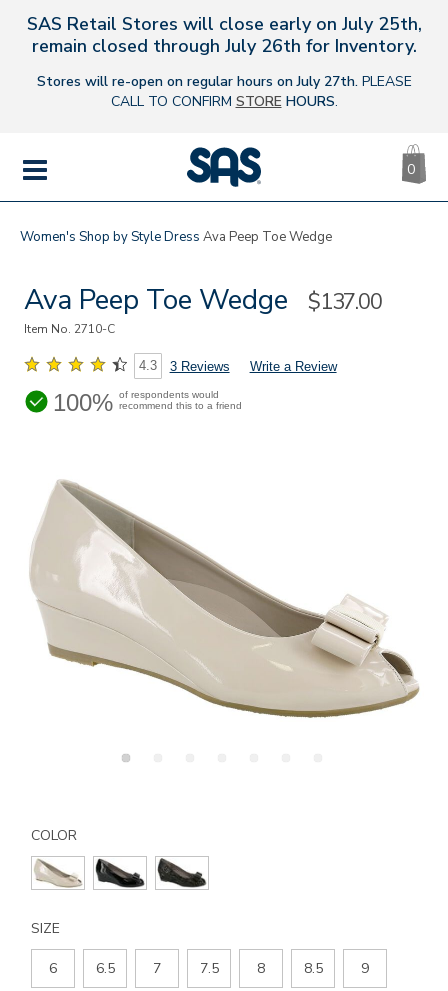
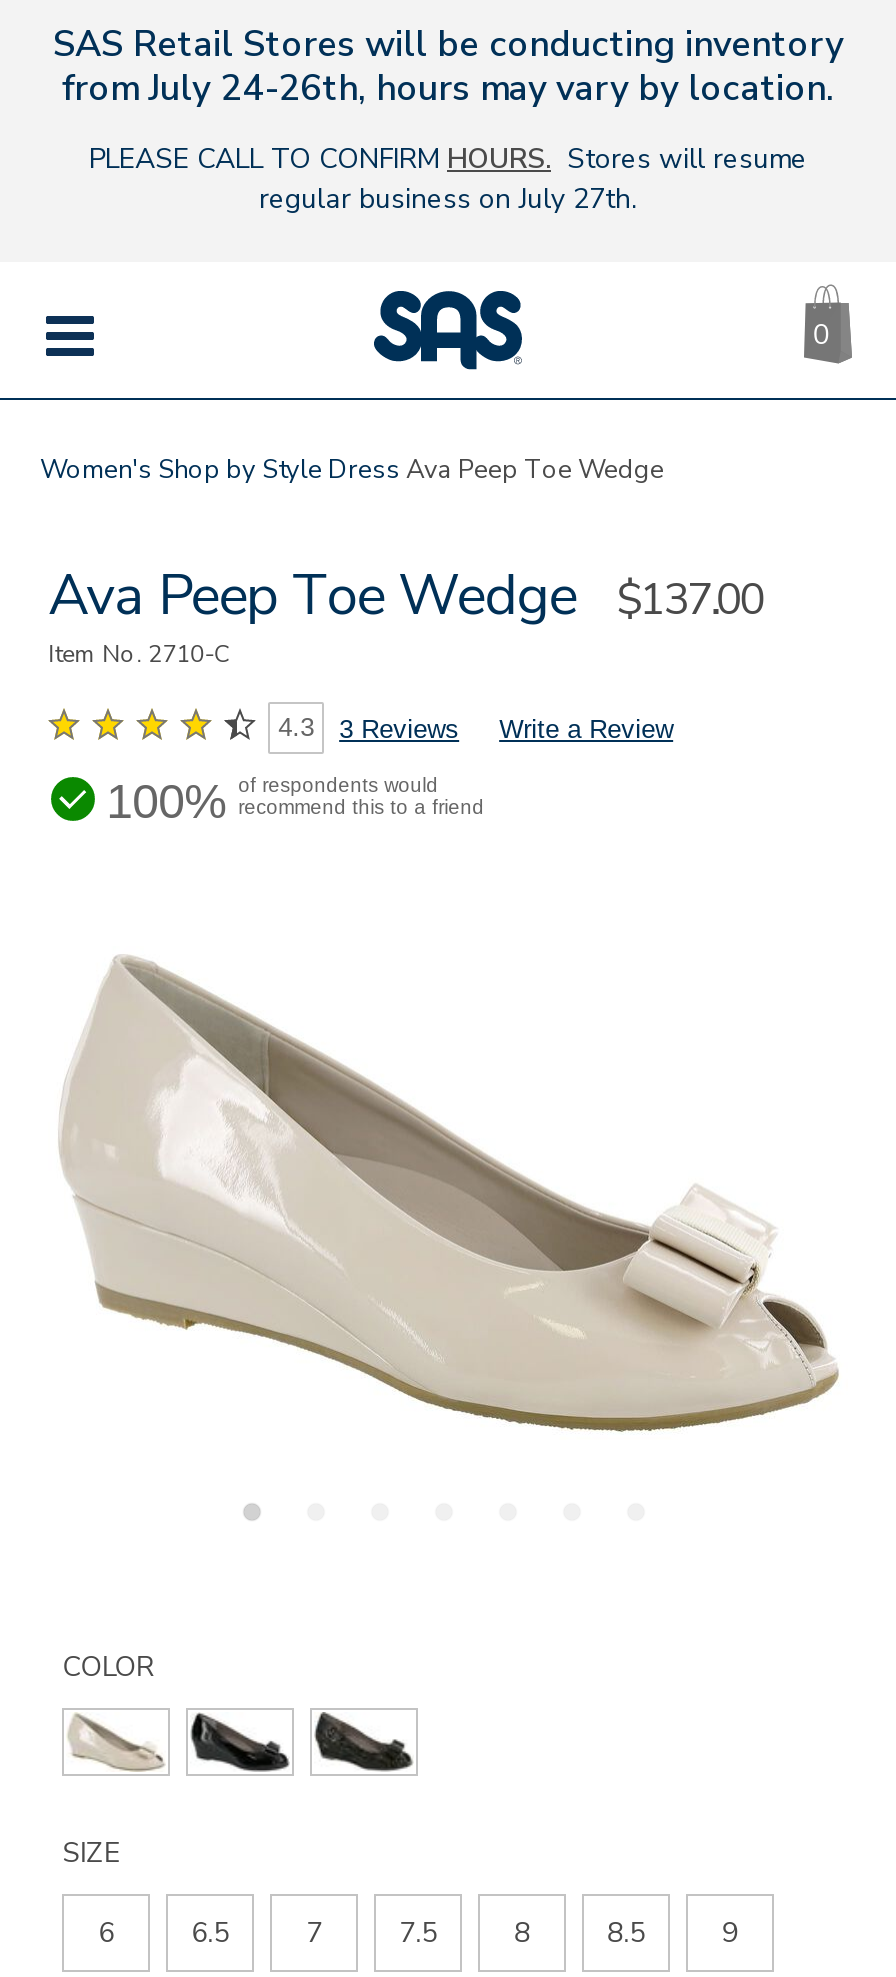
- SAS Retail Stores will close early on July 25th,
- remain closed through July 26th for Inventory.
+ SAS Retail Stores will be conducting inventory
+ from July 24-26th, hours may vary by location.

- Stores will re-open on regular hours on July 27th. PLEASE
- CALL TO CONFIRM STORE HOURS.
+ PLEASE CALL TO CONFIRM HOURS. Stores will resume
+ regular business on July 27th.
